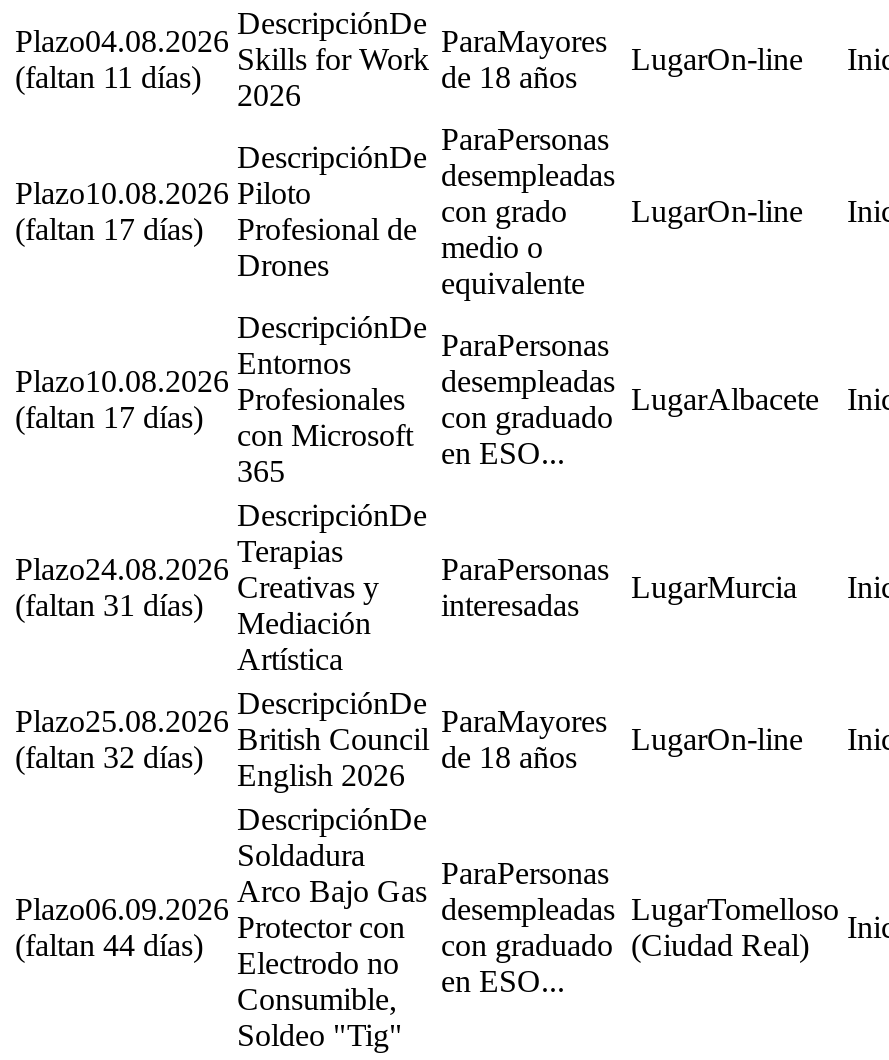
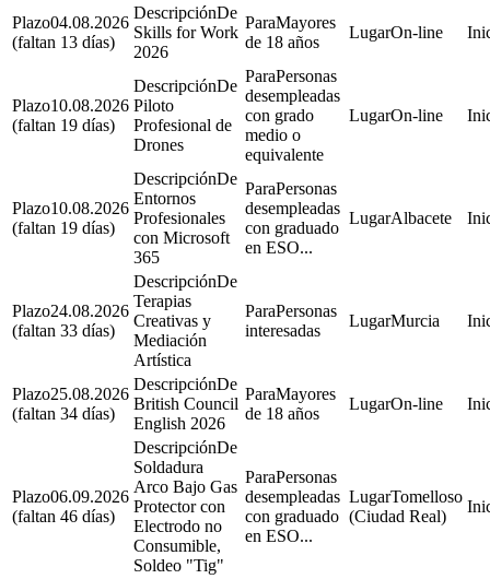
- (faltan 11 días)
+ (faltan 13 días)

- (faltan 17 días) Profesional de
+ (faltan 19 días) Profesional de

- (faltan 17 días)
+ (faltan 19 días)

- (faltan 31 días)
+ (faltan 33 días)

- (faltan 32 días)
+ (faltan 34 días)

- (faltan 44 días)
+ (faltan 46 días)
